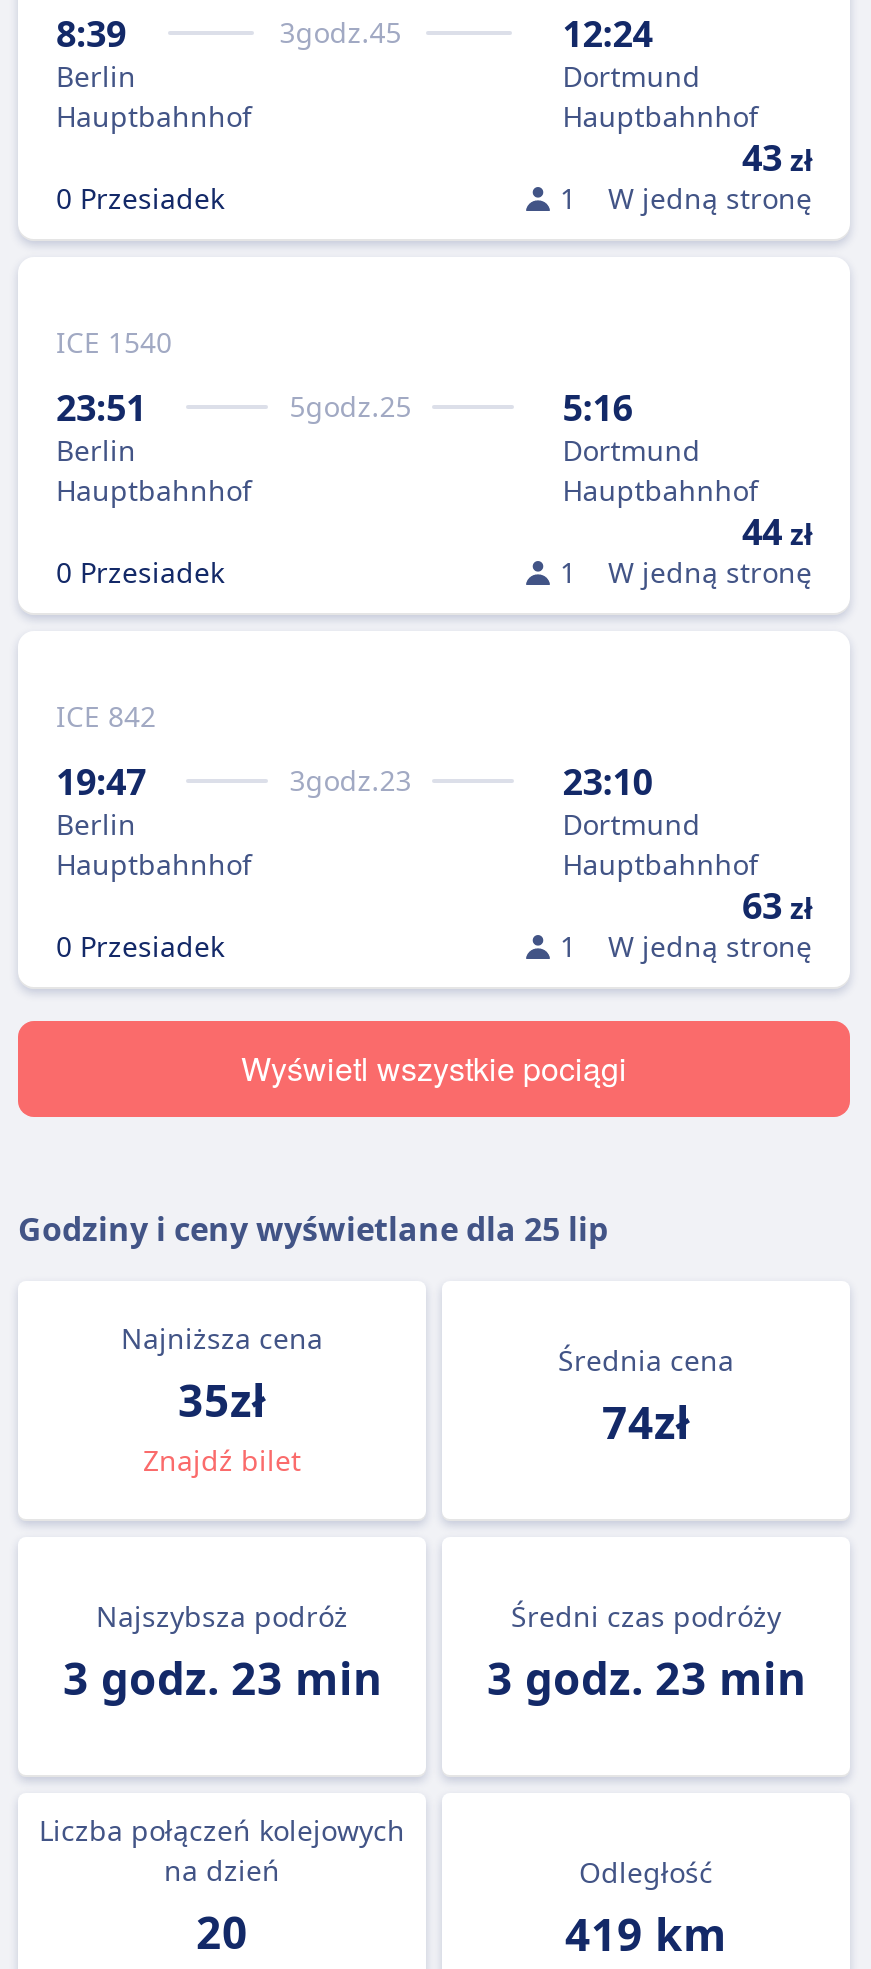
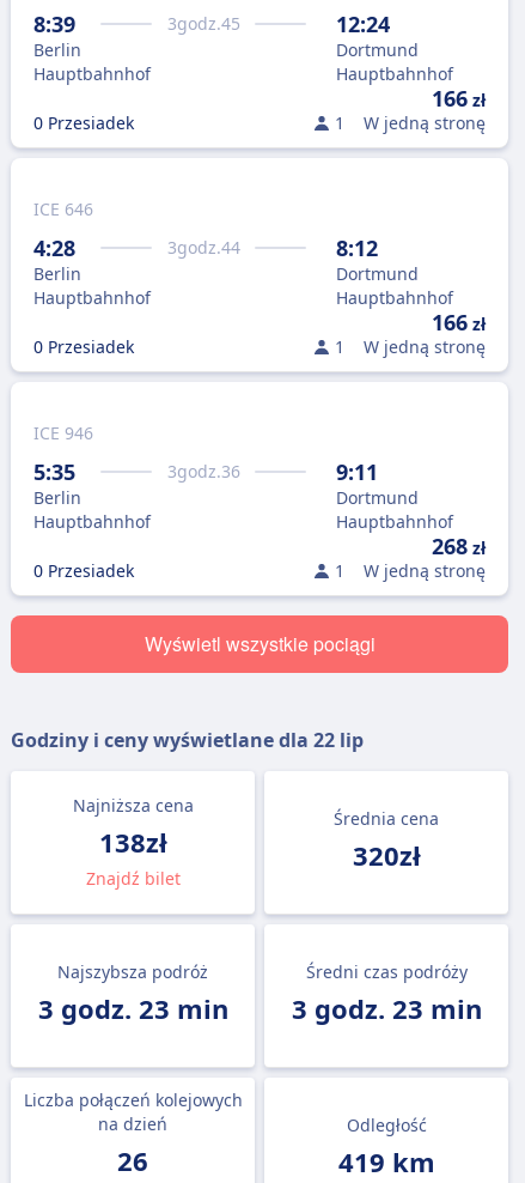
- 43 zł
+ 166 zł

- ICE 1540
+ ICE 646

- 23:51
+ 4:28

- 5godz.25
+ 3godz.44

- 5:16
+ 8:12

- 44 zł
+ 166 zł

- ICE 842
+ ICE 946

- 19:47
+ 5:35

- 3godz.23
+ 3godz.36

- 23:10
+ 9:11

- 63 zł
+ 268 zł

- Godziny i ceny wyświetlane dla 25 lip
+ Godziny i ceny wyświetlane dla 22 lip

- 35zł
+ 138zł

- 74zł
+ 320zł

- 20
+ 26
